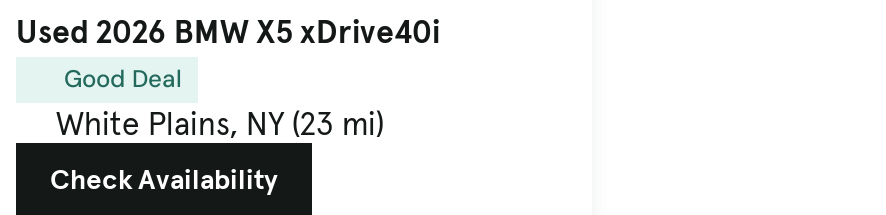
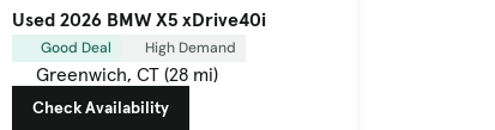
- White Plains, NY (23 mi)
+ High Demand
+ Greenwich, CT (28 mi)
